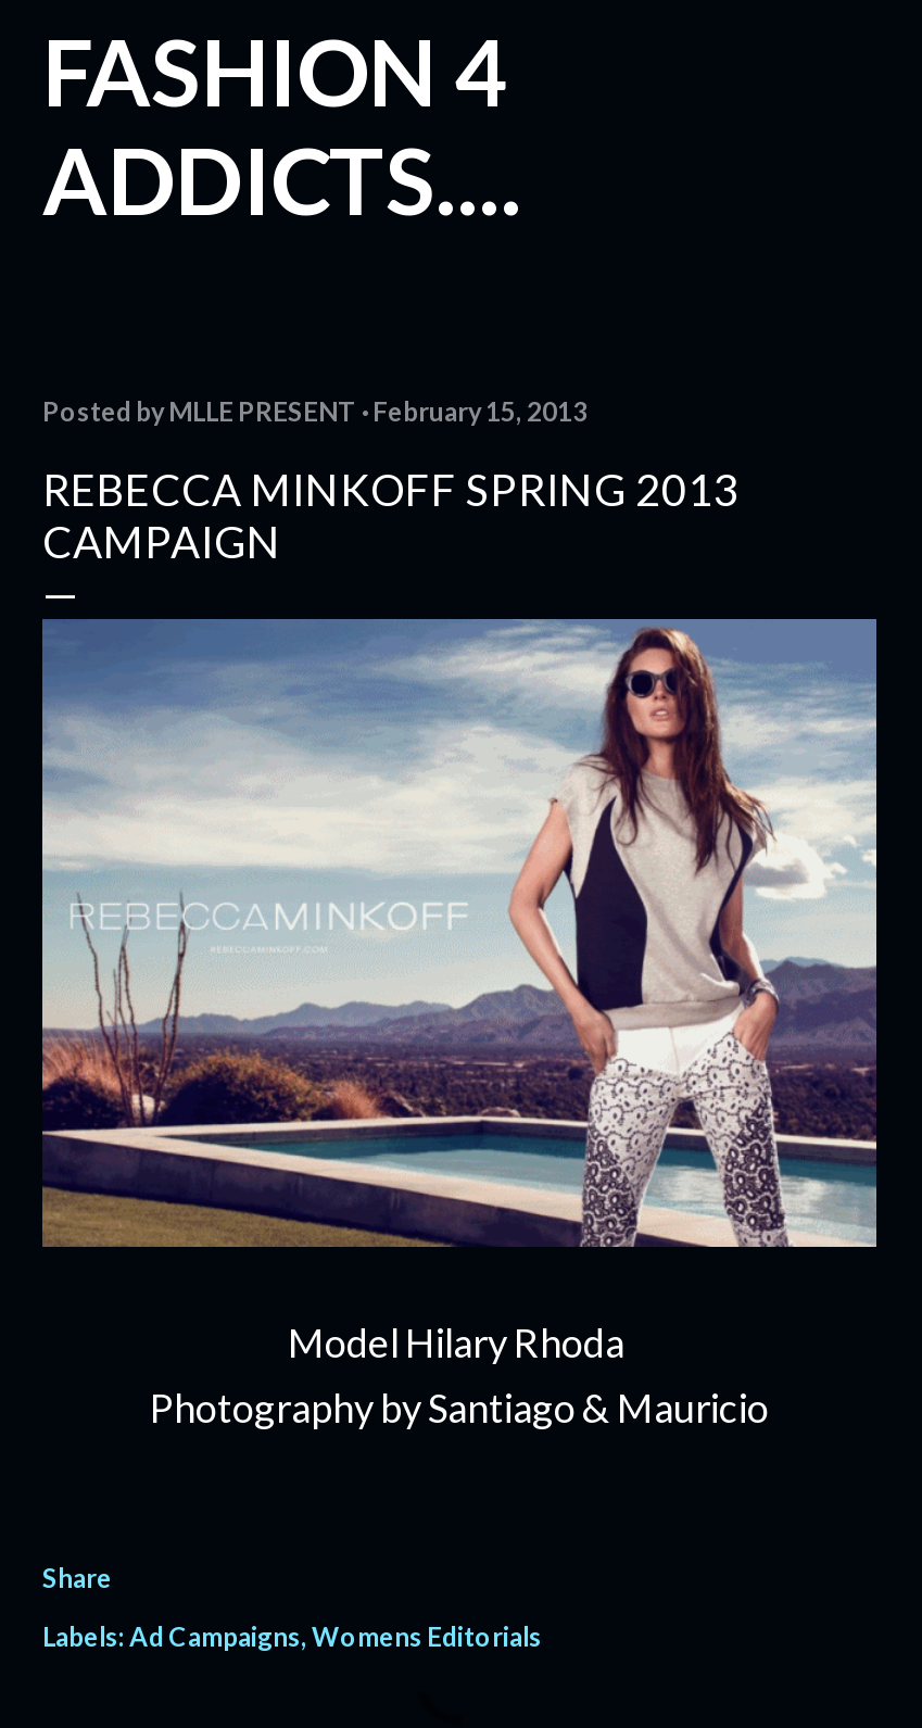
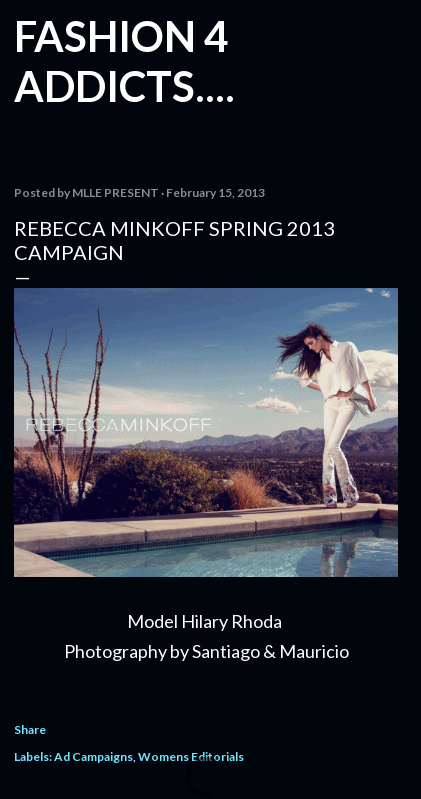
- [image]
+ [image]
